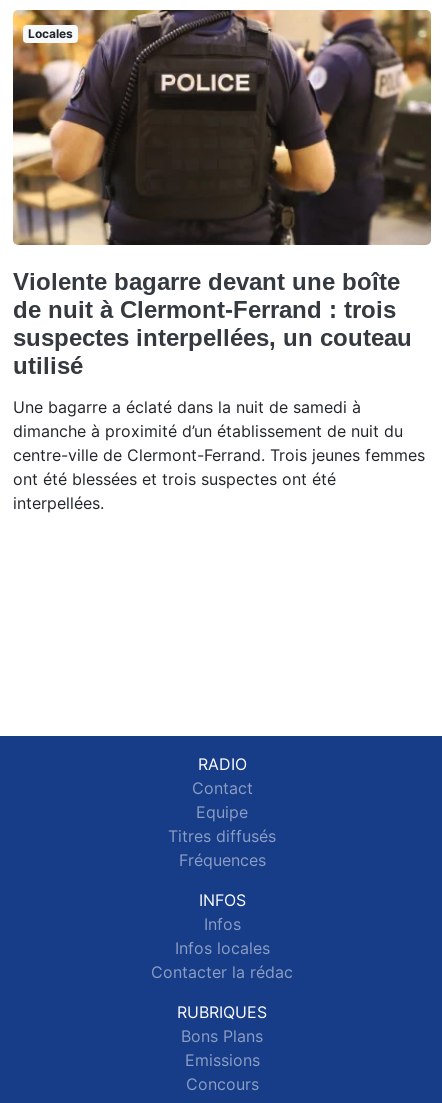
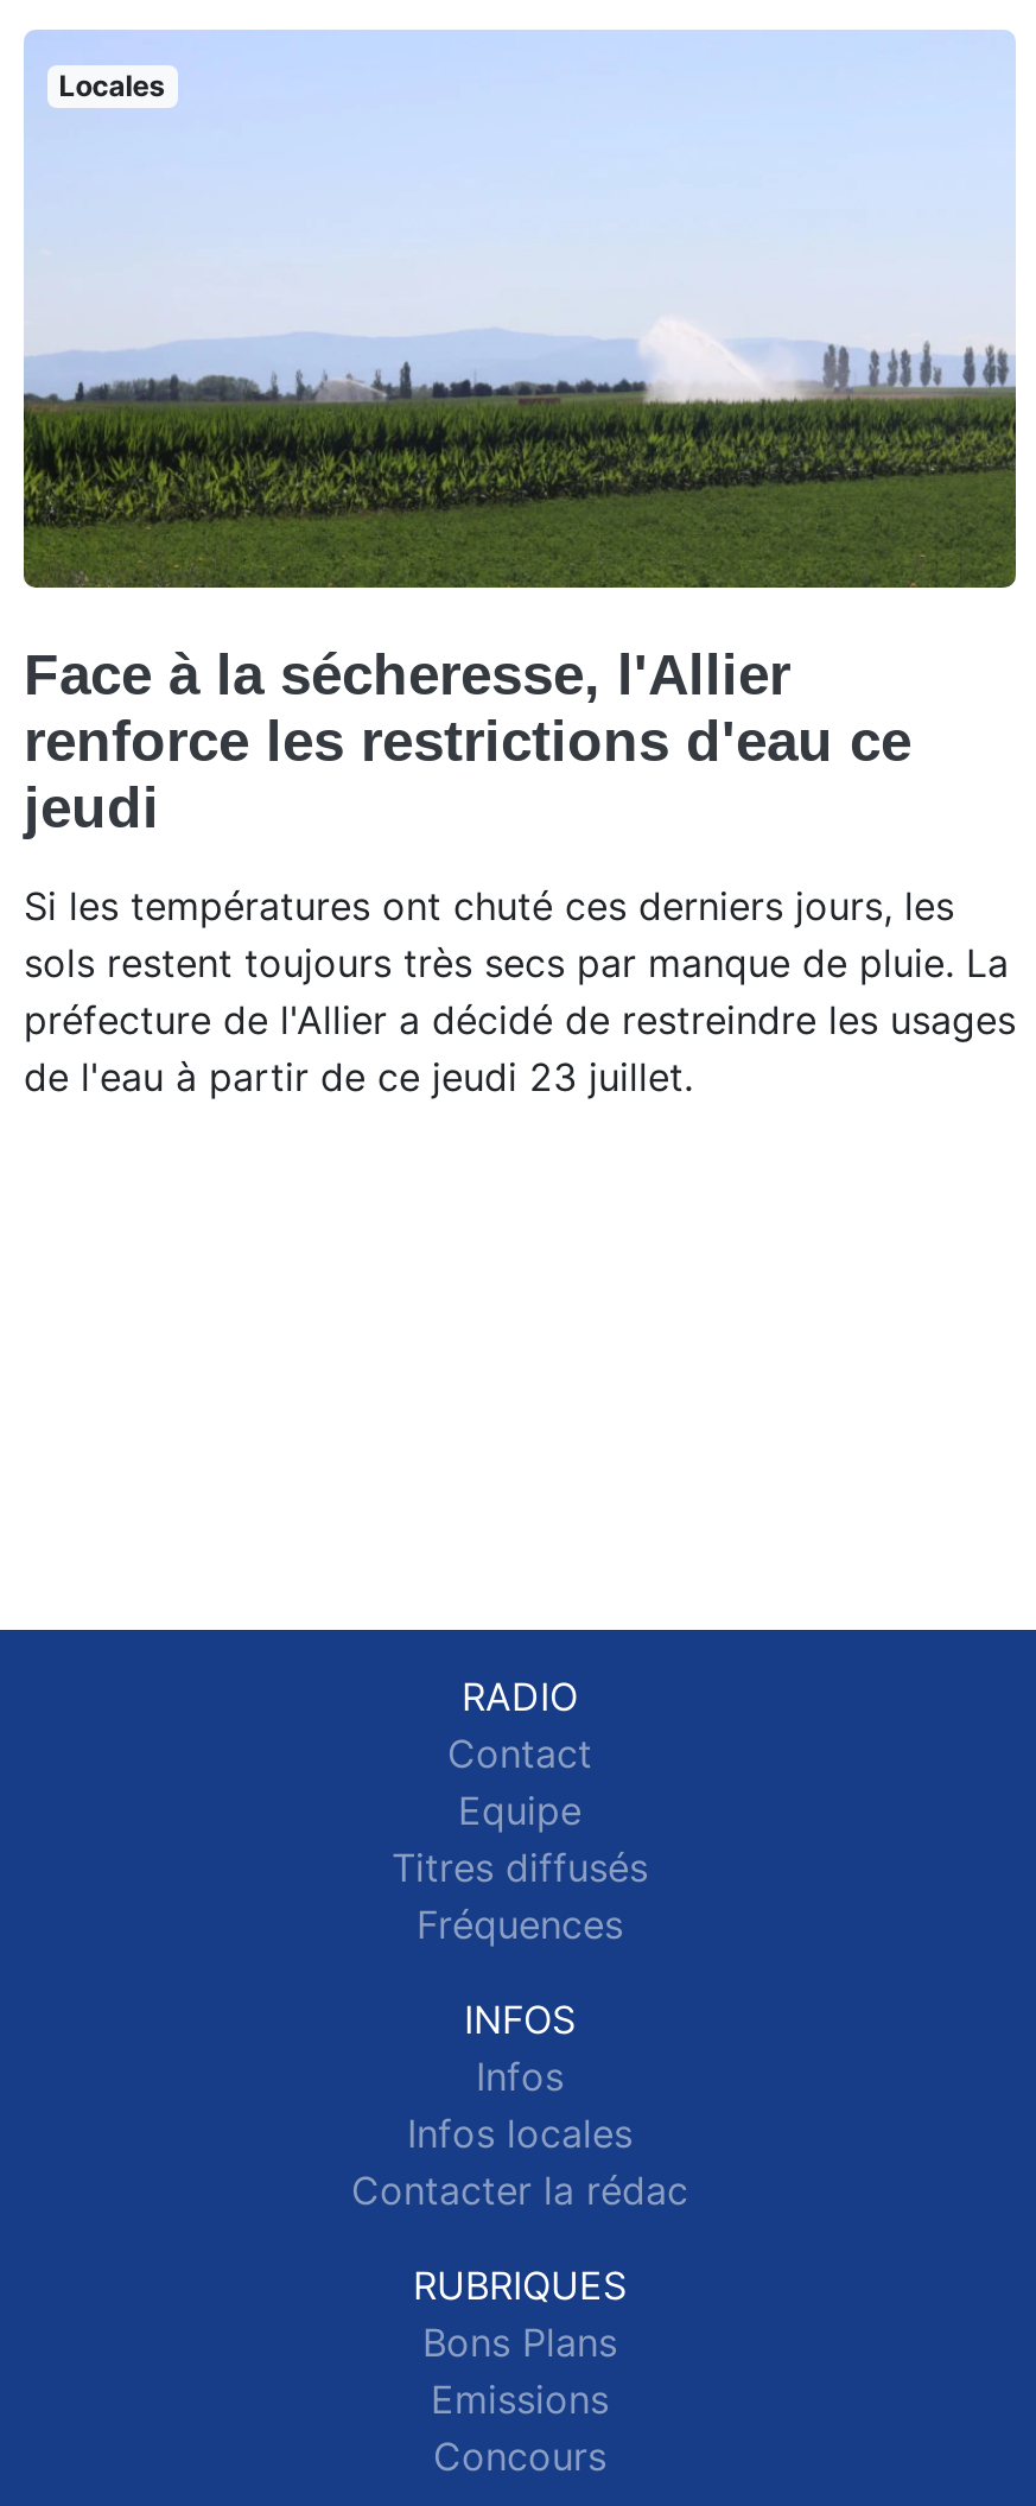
- [image]
- Violente bagarre devant une boîte
- de nuit à Clermont-Ferrand : trois
- suspectes interpellées, un couteau
- utilisé
+ [image]
+ Face à la sécheresse, l'Allier
+ renforce les restrictions d'eau ce
+ jeudi

- Une bagarre a éclaté dans la nuit de samedi à
- dimanche à proximité d’un établissement de nuit du
- centre-ville de Clermont-Ferrand. Trois jeunes femmes
- ont été blessées et trois suspectes ont été
- interpellées.
+ Si les températures ont chuté ces derniers jours, les
+ sols restent toujours très secs par manque de pluie. La
+ préfecture de l'Allier a décidé de restreindre les usages
+ de l'eau à partir de ce jeudi 23 juillet.
